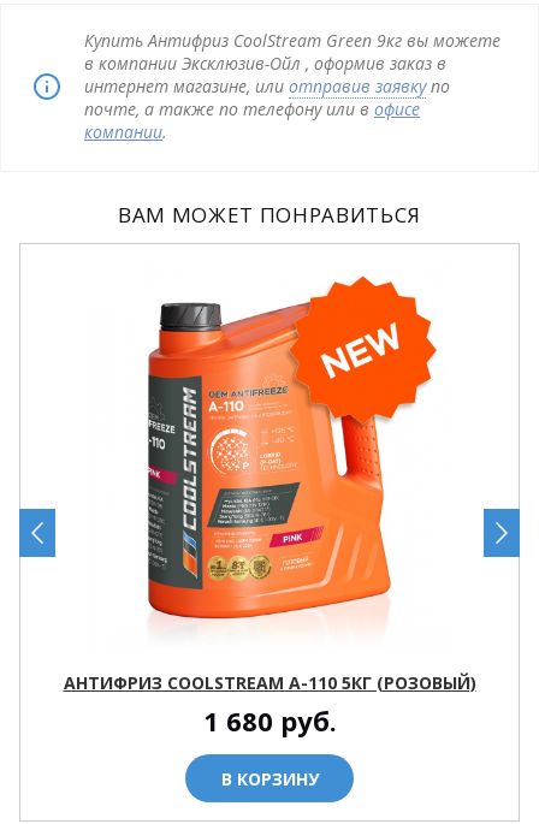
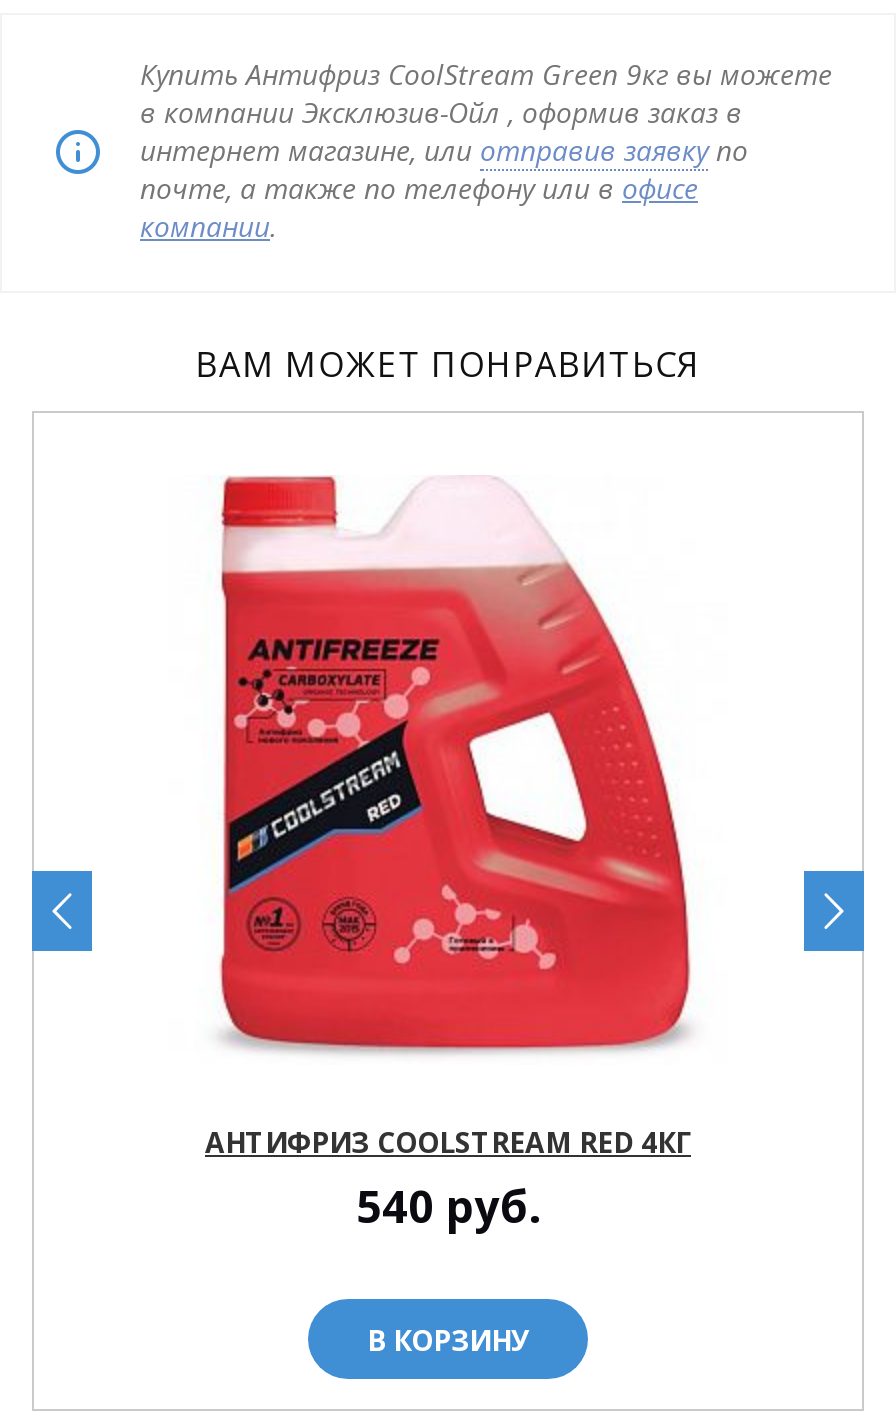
- [image]
+ [image]

- АНТИФРИЗ COOLSTREAM А-110 5КГ (РОЗОВЫЙ)
- 1 680 руб.
+ АНТИФРИЗ COOLSTREAM RED 4КГ
+ 540 руб.
